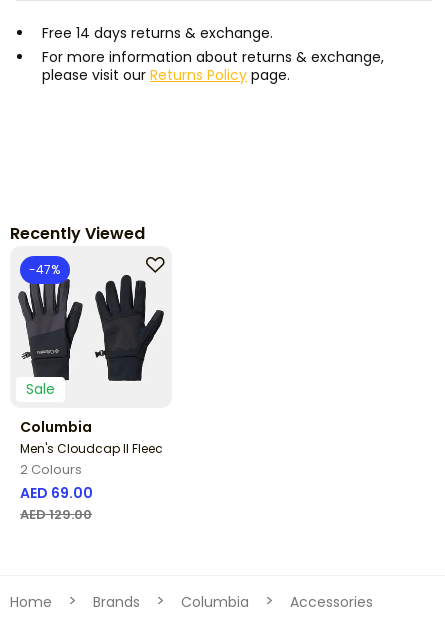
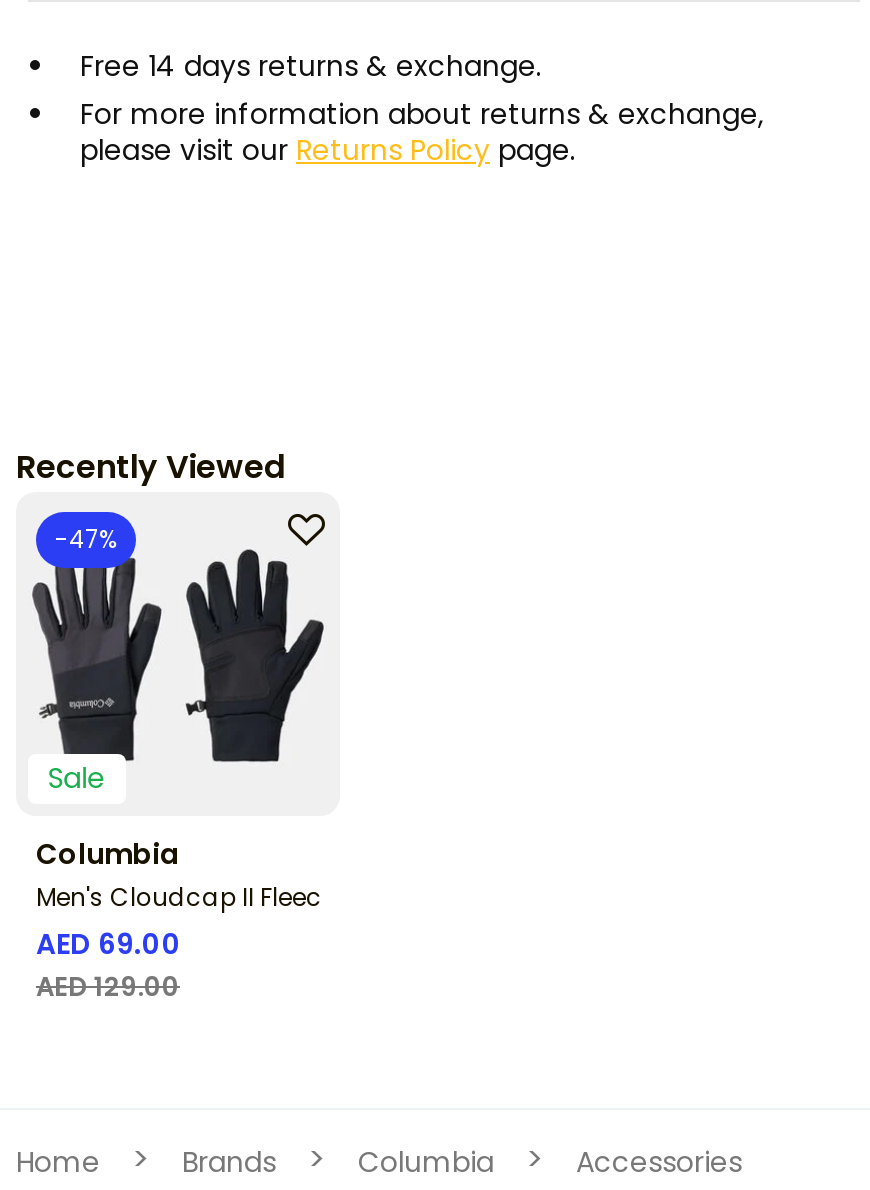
- 2 Colours
